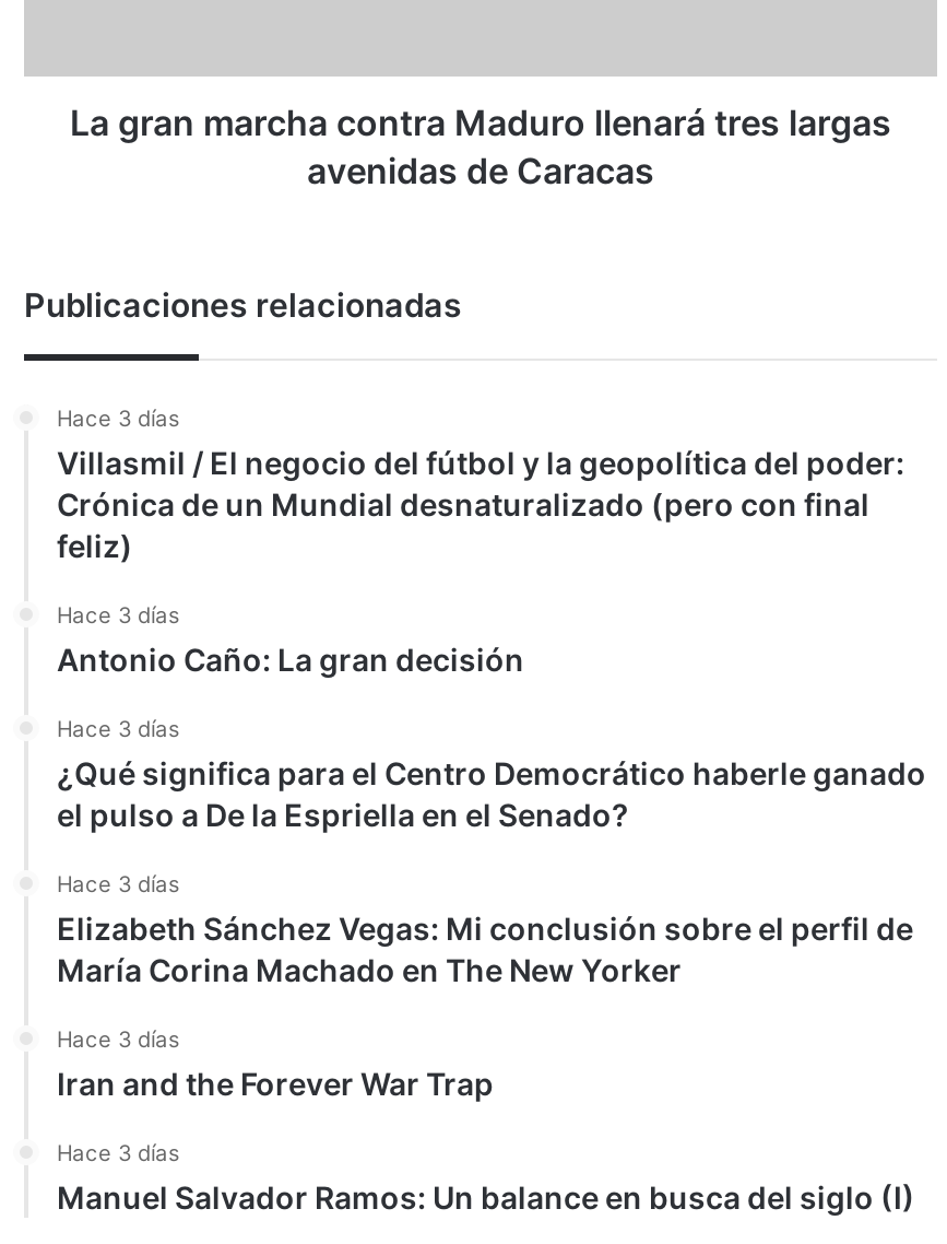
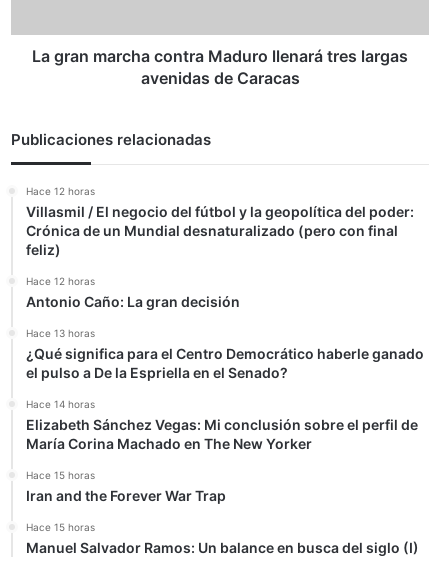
- Hace 3 días
+ Hace 12 horas

- Hace 3 días
+ Hace 12 horas

- Hace 3 días
+ Hace 13 horas

- Hace 3 días
+ Hace 14 horas

- Hace 3 días
+ Hace 15 horas

- Hace 3 días
+ Hace 15 horas
